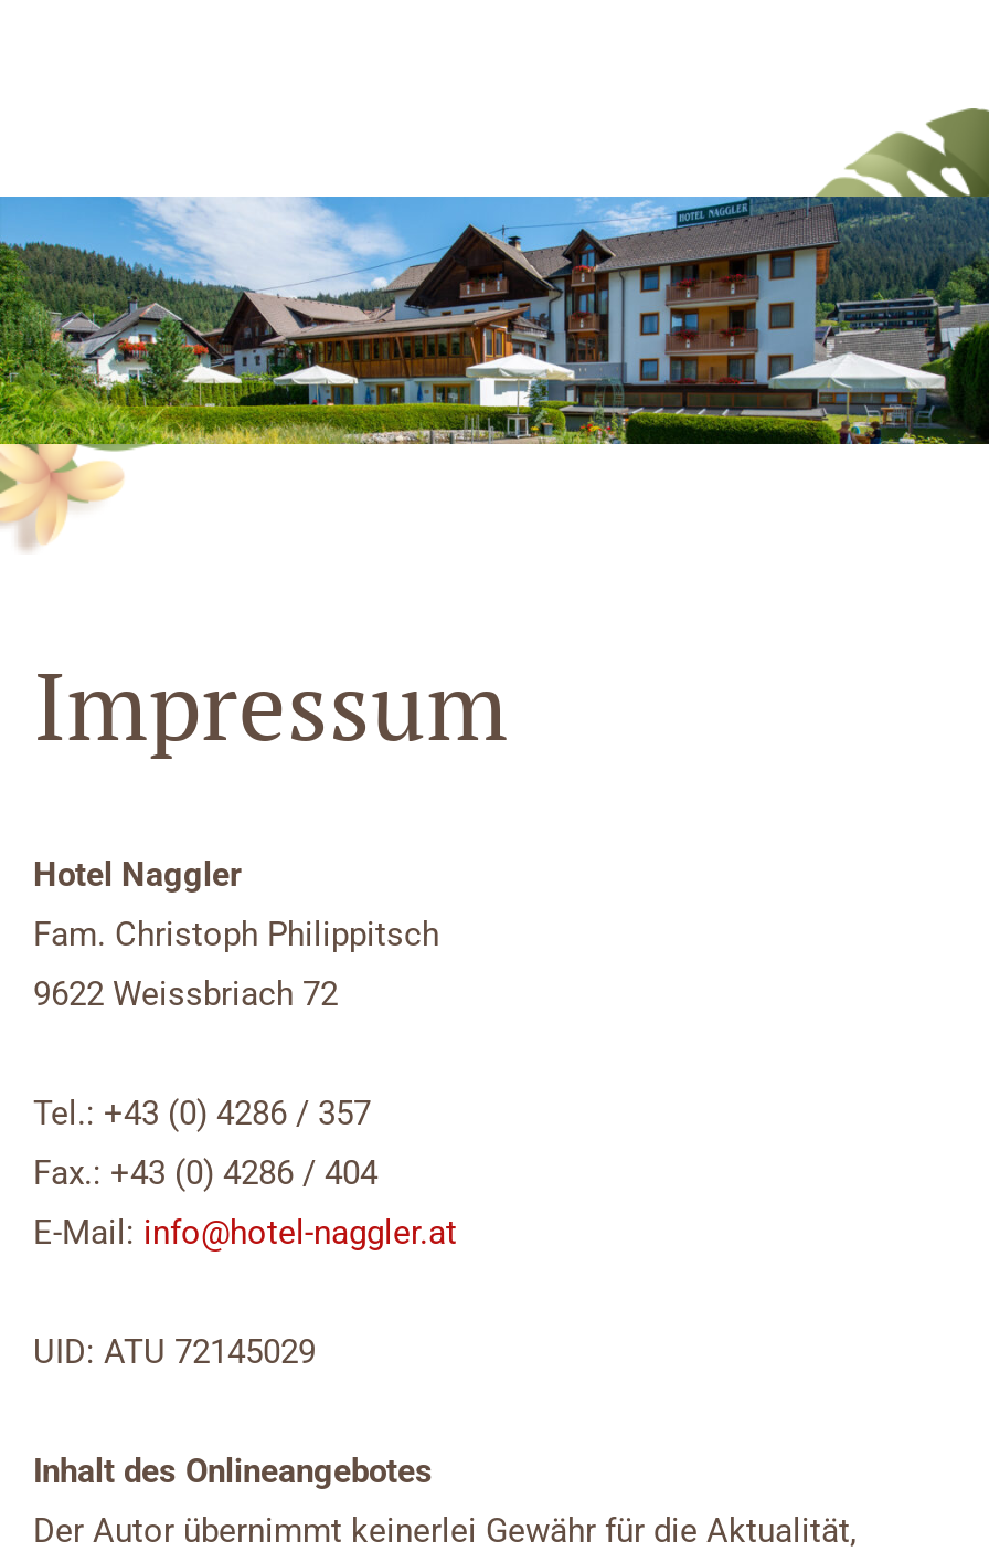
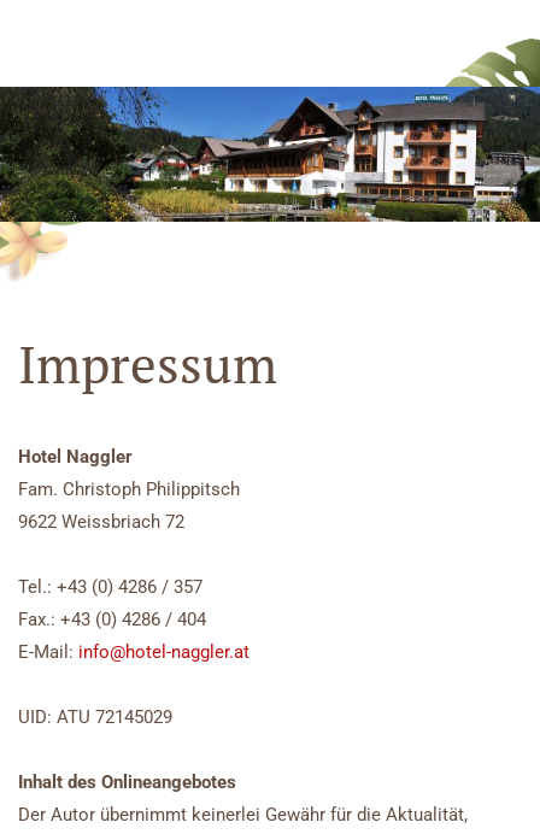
- [image]
+ [image]
